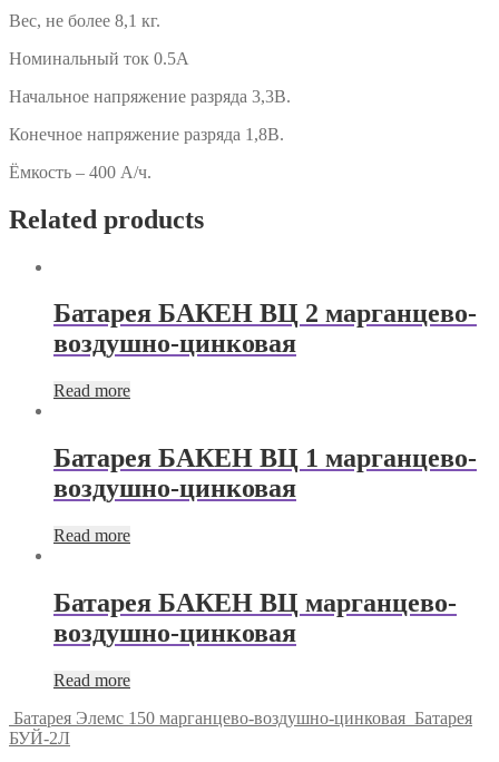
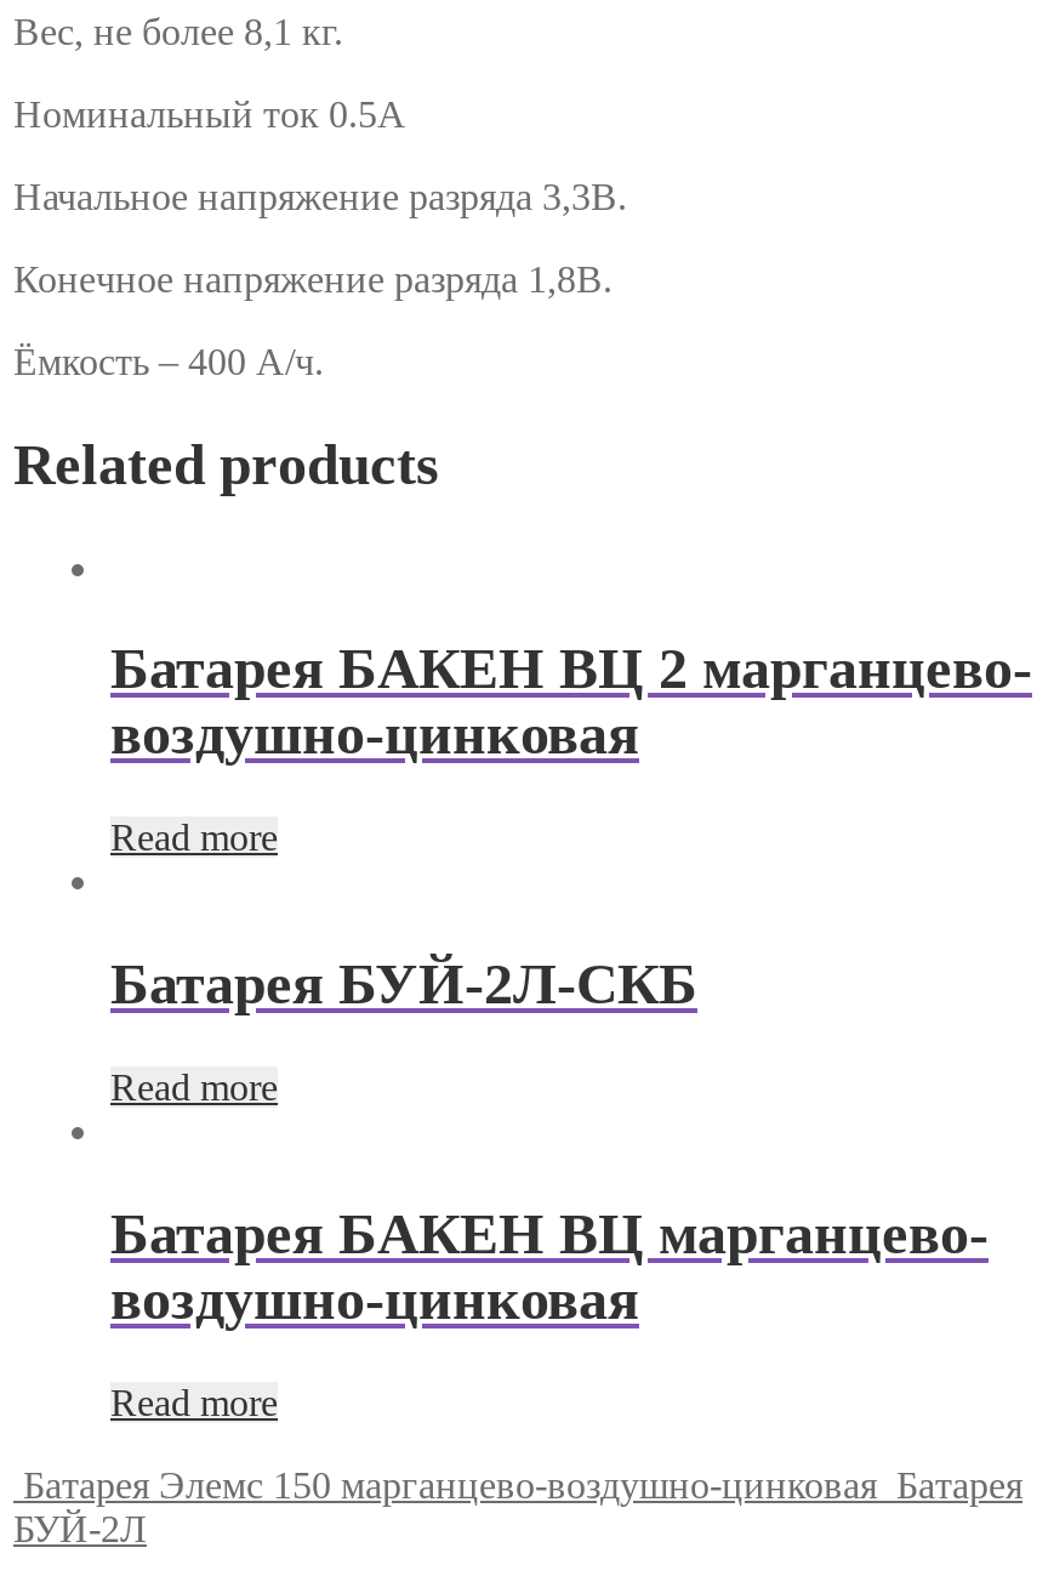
- Батарея БАКЕН ВЦ 1 марганцево-
- воздушно-цинковая
+ Батарея БУЙ-2Л-СКБ
